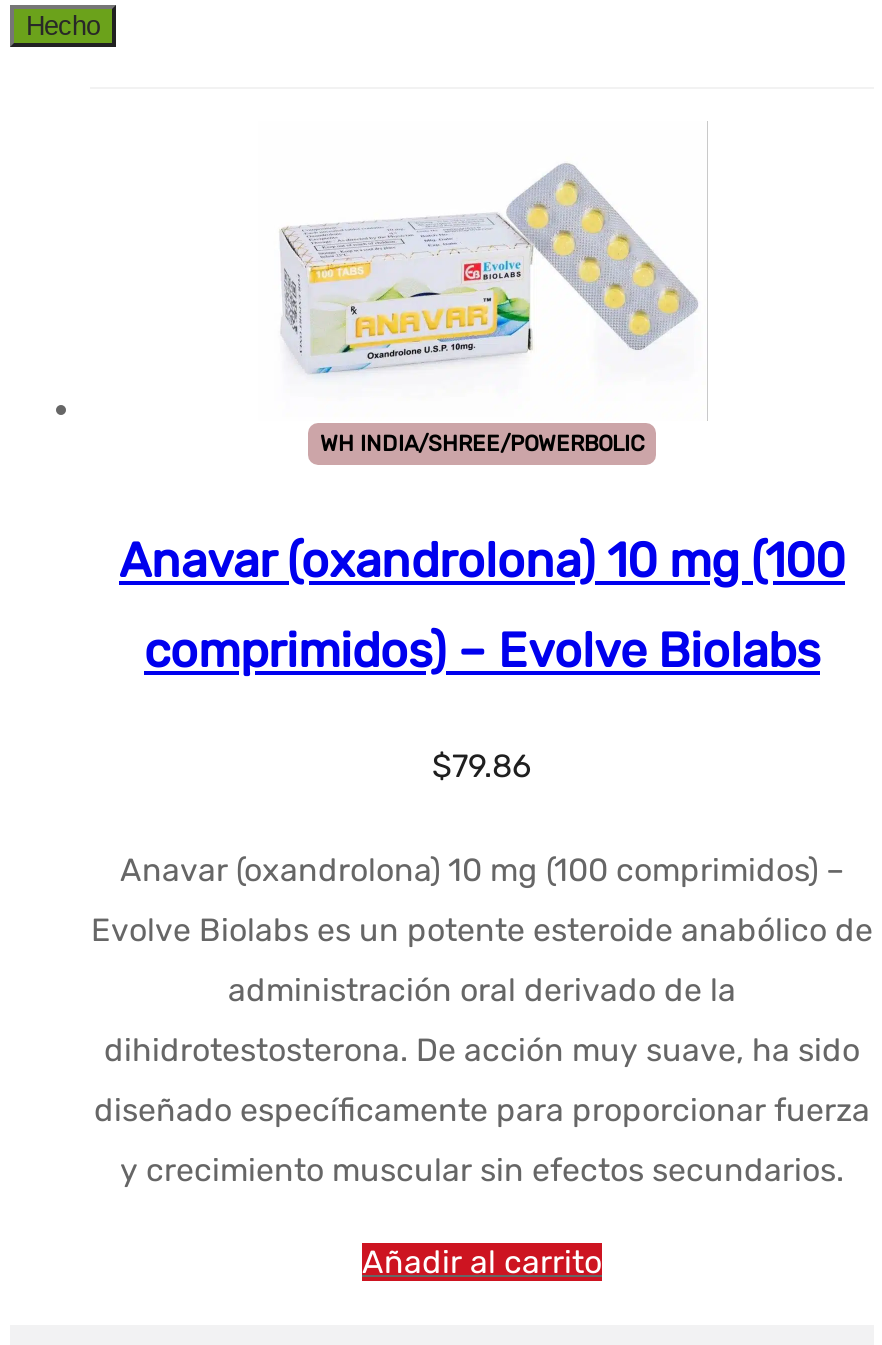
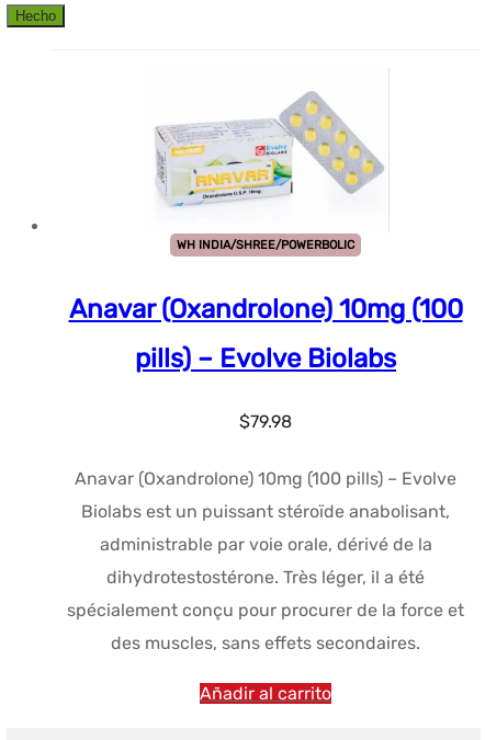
- Anavar (oxandrolona) 10 mg (100
+ Anavar (Oxandrolone) 10mg (100

- comprimidos) – Evolve Biolabs
+ pills) – Evolve Biolabs

- $79.86
+ $79.98

- Anavar (oxandrolona) 10 mg (100 comprimidos) –
+ Anavar (Oxandrolone) 10mg (100 pills) – Evolve

- Evolve Biolabs es un potente esteroide anabólico de
+ Biolabs est un puissant stéroïde anabolisant,

- administración oral derivado de la
+ administrable par voie orale, dérivé de la

- dihidrotestosterona. De acción muy suave, ha sido
+ dihydrotestostérone. Très léger, il a été

- diseñado específicamente para proporcionar fuerza
+ spécialement conçu pour procurer de la force et

- y crecimiento muscular sin efectos secundarios.
+ des muscles, sans effets secondaires.
